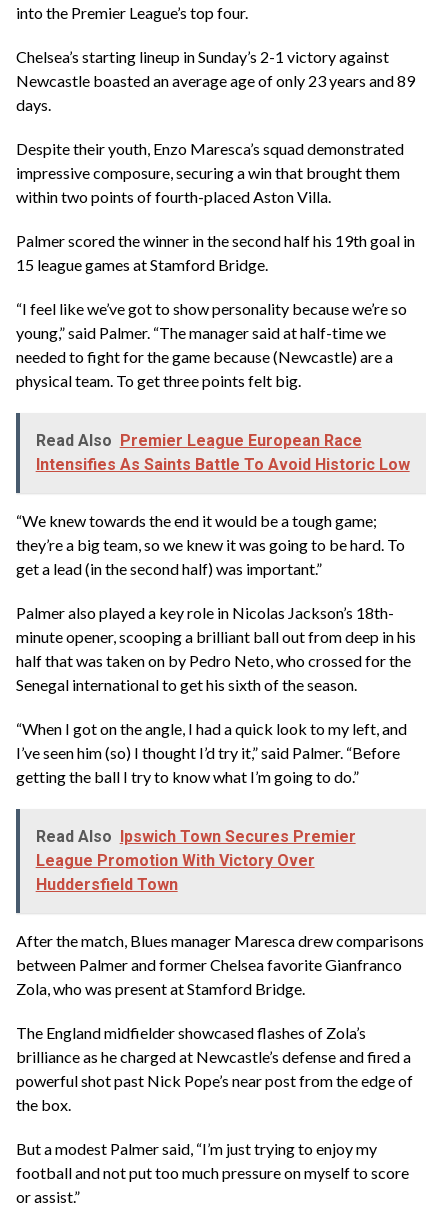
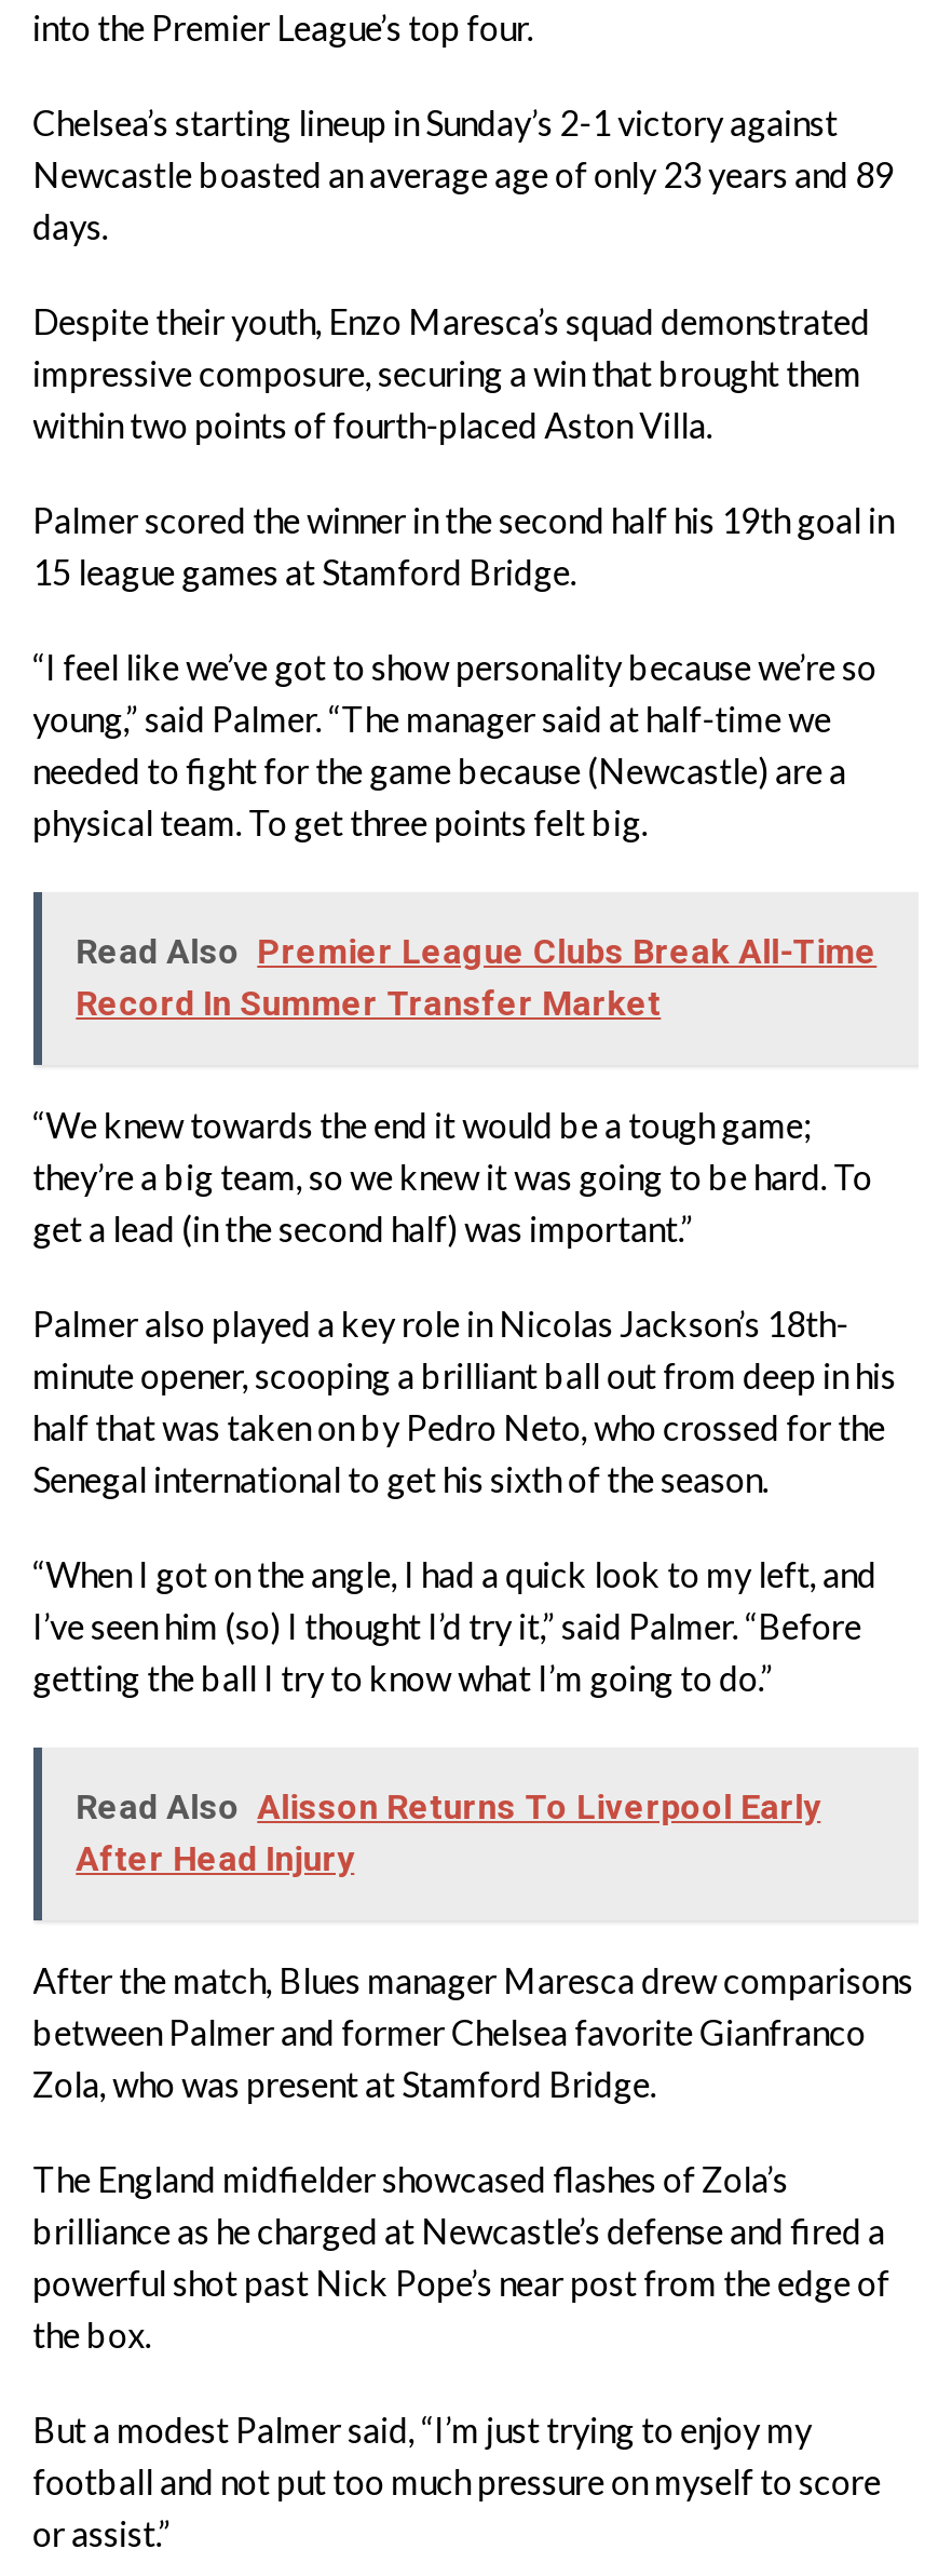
- Read Also Premier League European Race
- Intensifies As Saints Battle To Avoid Historic Low
+ Read Also Premier League Clubs Break All-Time
+ Record In Summer Transfer Market

- Read Also Ipswich Town Secures Premier
- League Promotion With Victory Over
- Huddersfield Town
+ Read Also Alisson Returns To Liverpool Early
+ After Head Injury
